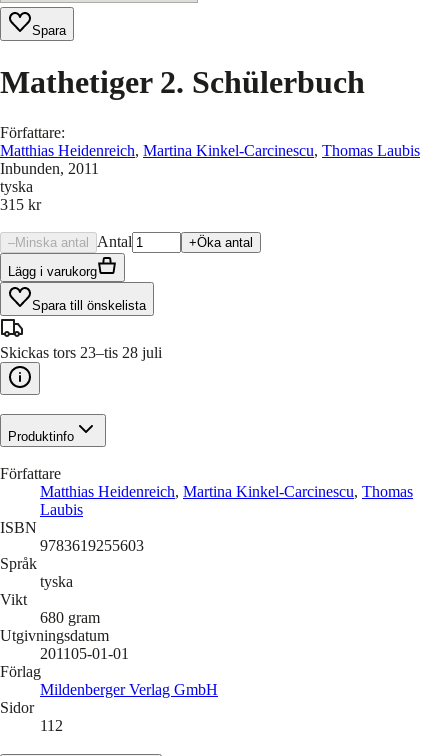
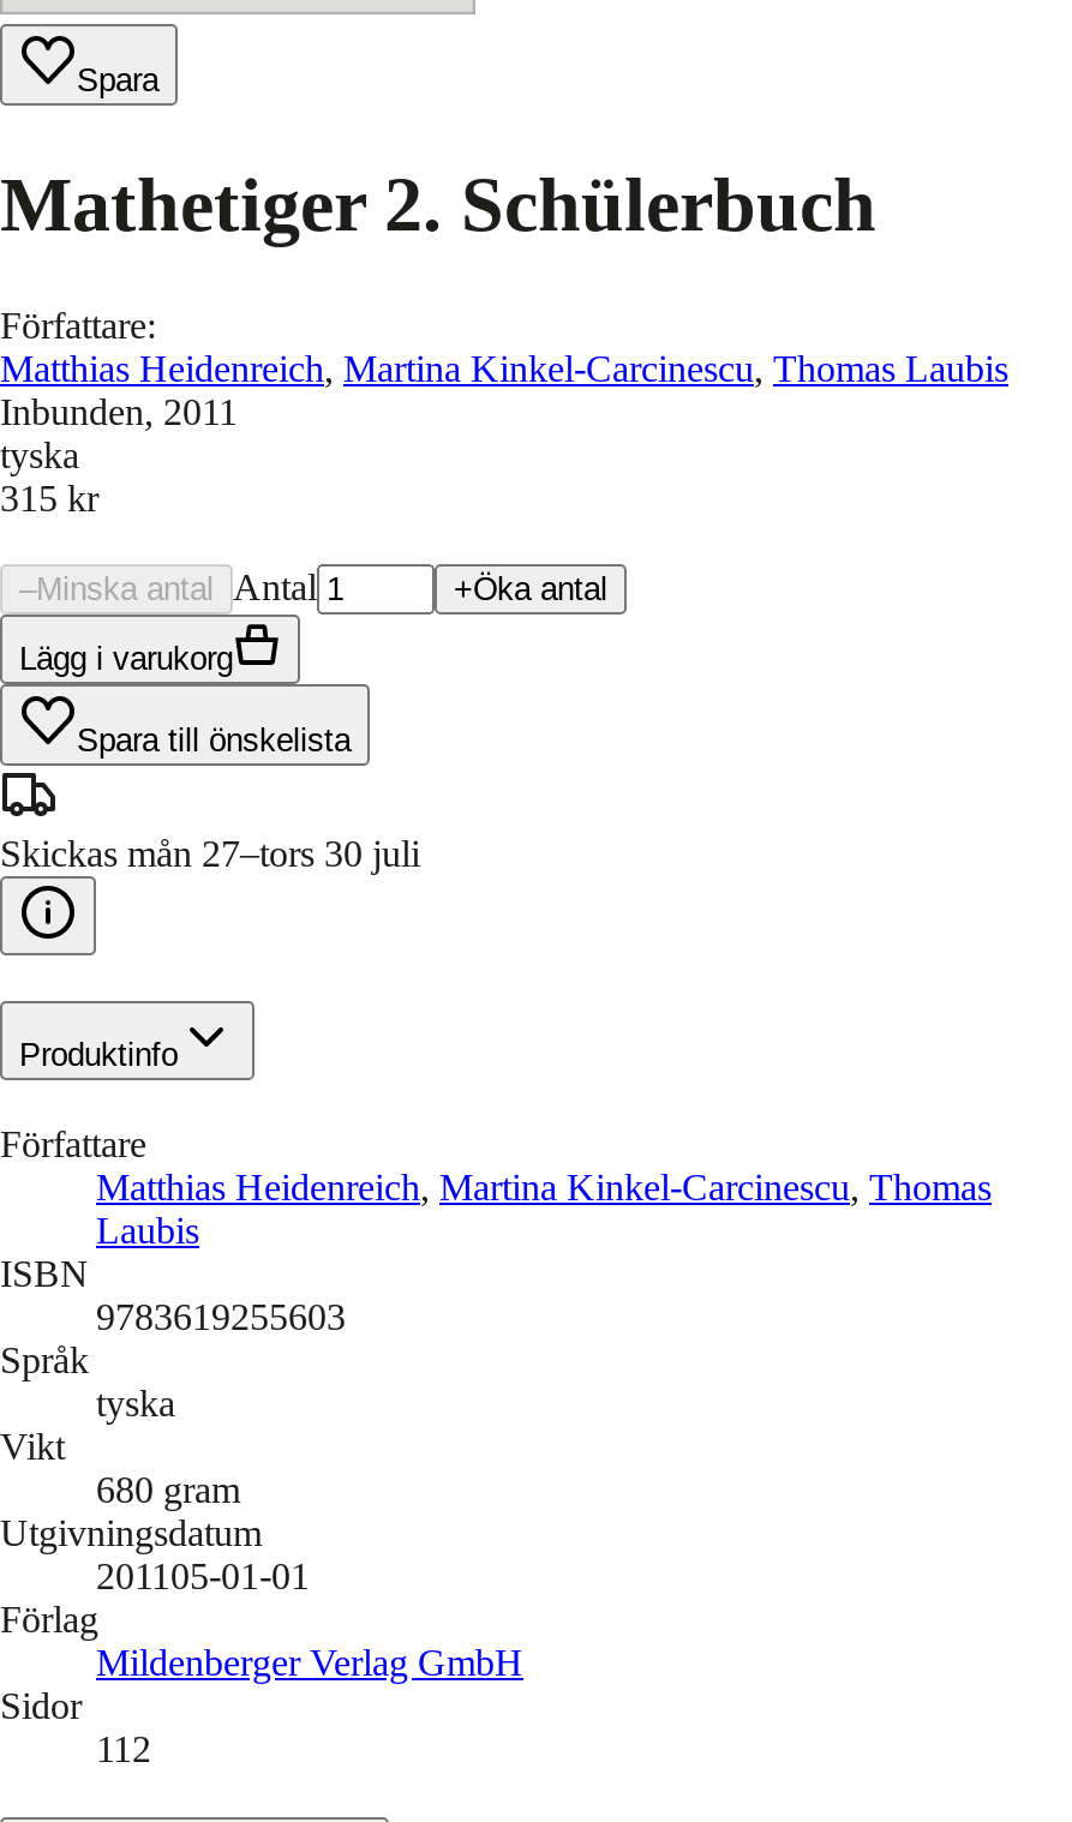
- Skickas tors 23–tis 28 juli
+ Skickas mån 27–tors 30 juli
